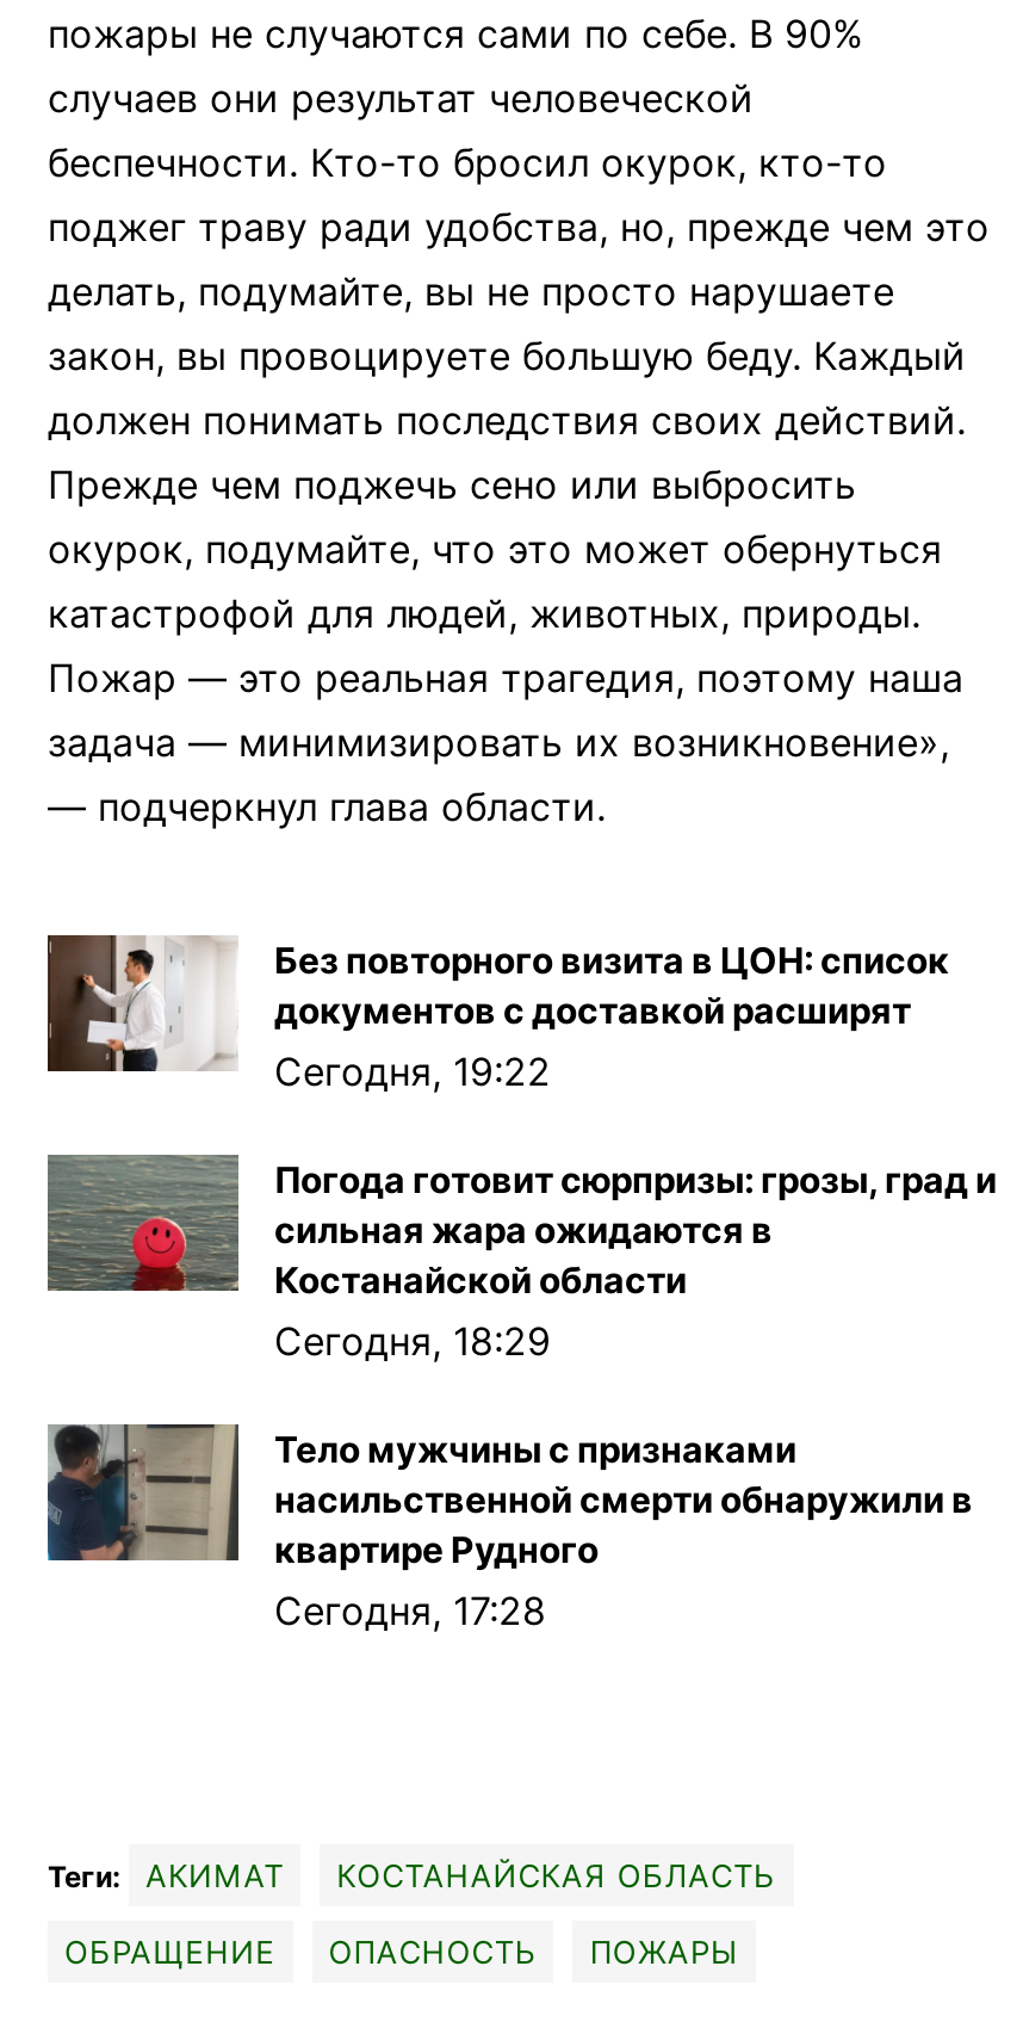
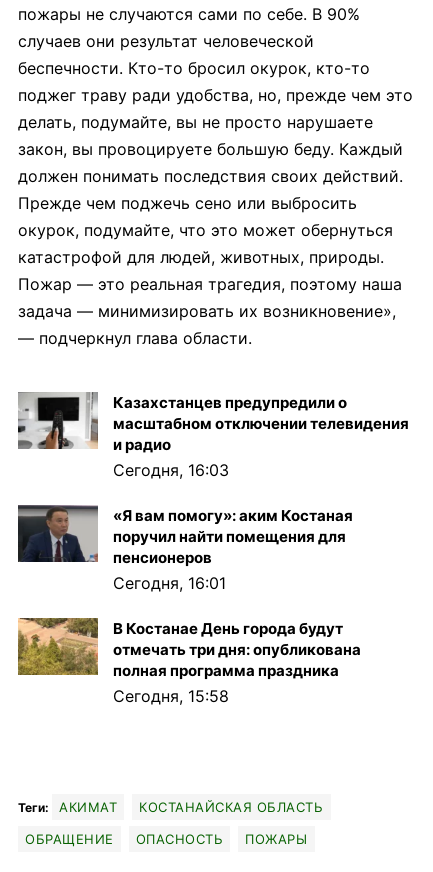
- [image]
- Без повторного визита в ЦОН: список
- документов с доставкой расширят
- Сегодня, 19:22
+ [image]
+ Казахстанцев предупредили о
+ масштабном отключении телевидения
+ и радио
+ Сегодня, 16:03

- [image]
- Погода готовит сюрпризы: грозы, град и
- сильная жара ожидаются в
- Костанайской области
- Сегодня, 18:29
+ [image]
+ «Я вам помогу»: аким Костаная
+ поручил найти помещения для
+ пенсионеров
+ Сегодня, 16:01

- [image]
- Тело мужчины с признаками
- насильственной смерти обнаружили в
- квартире Рудного
- Сегодня, 17:28
+ [image]
+ В Костанае День города будут
+ отмечать три дня: опубликована
+ полная программа праздника
+ Сегодня, 15:58
